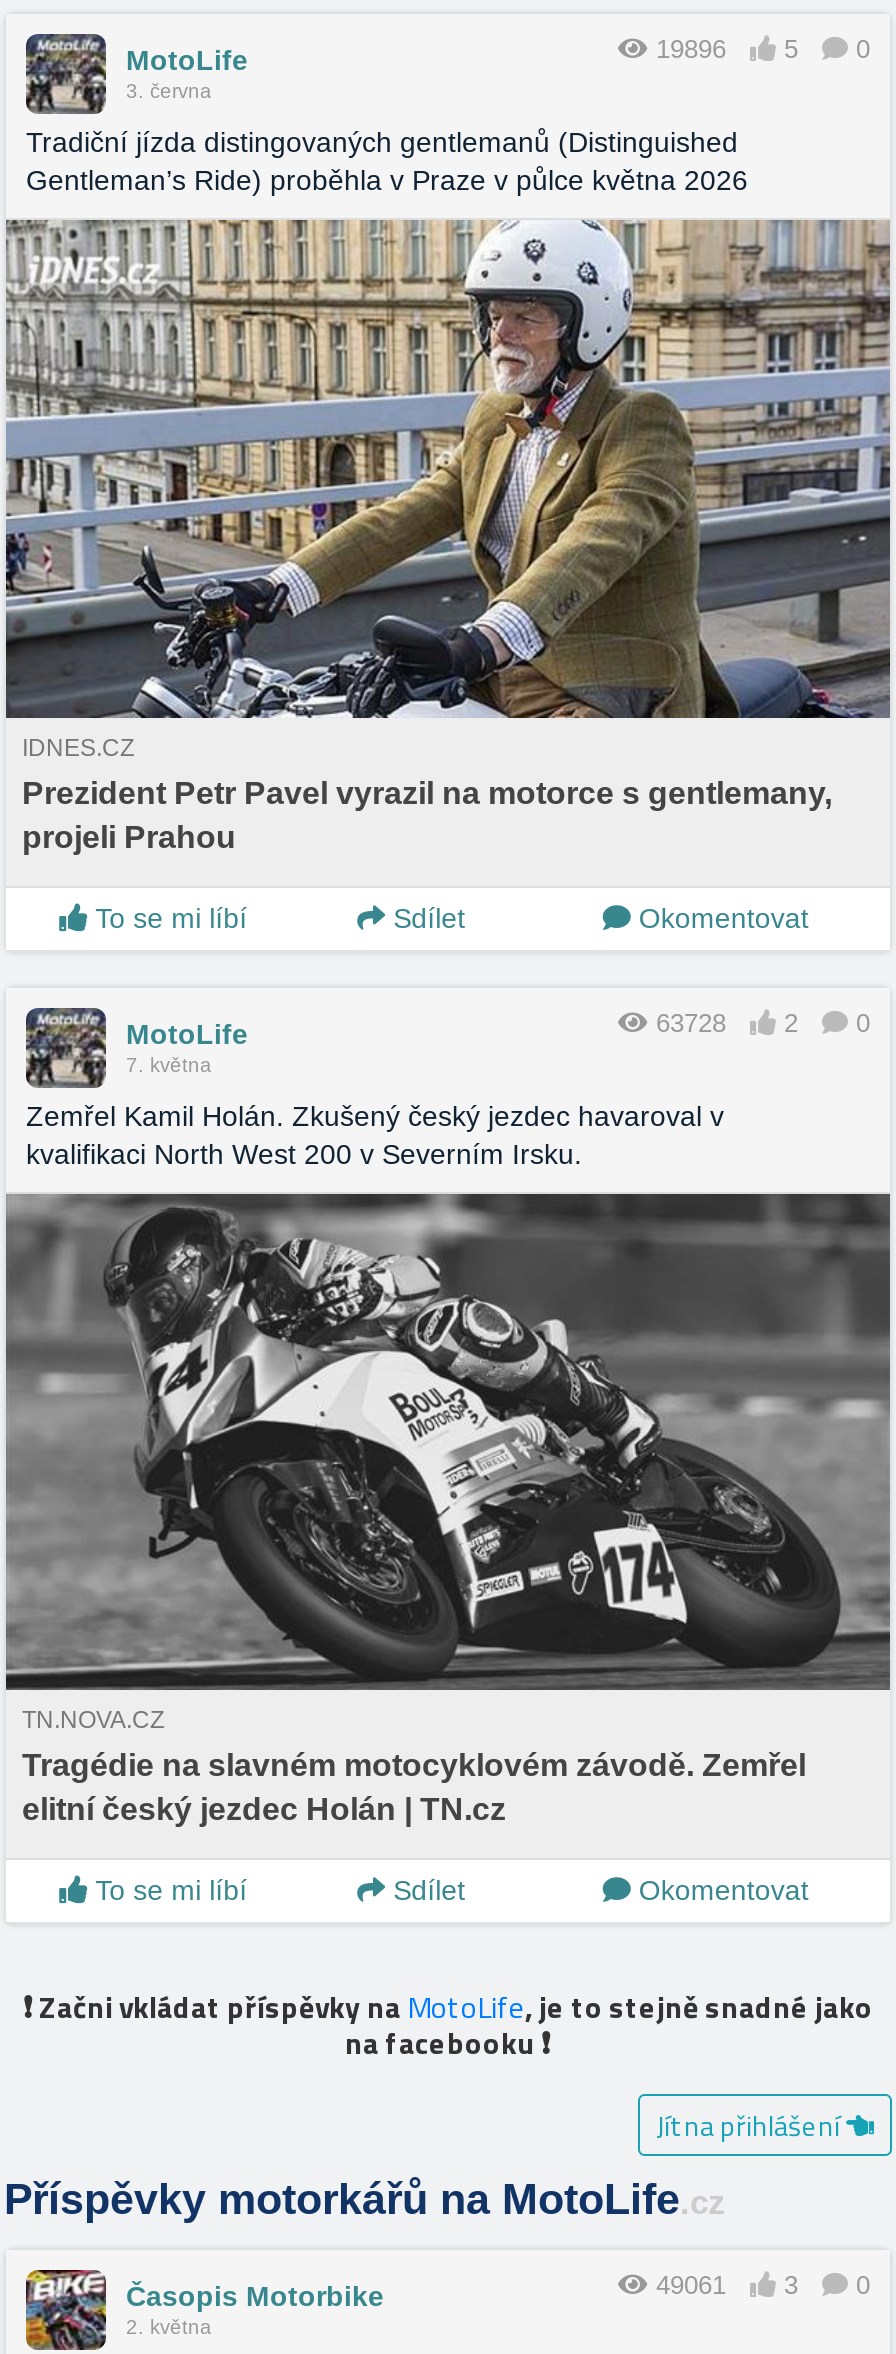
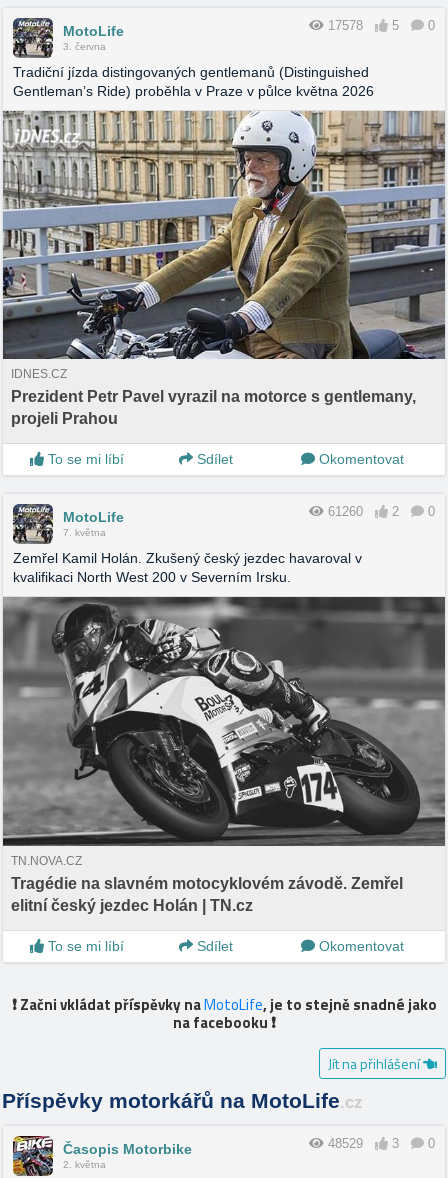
- 19896 5 0
+ 17578 5 0

- 63728 2 0
+ 61260 2 0

- 49061 3 0
+ 48529 3 0
